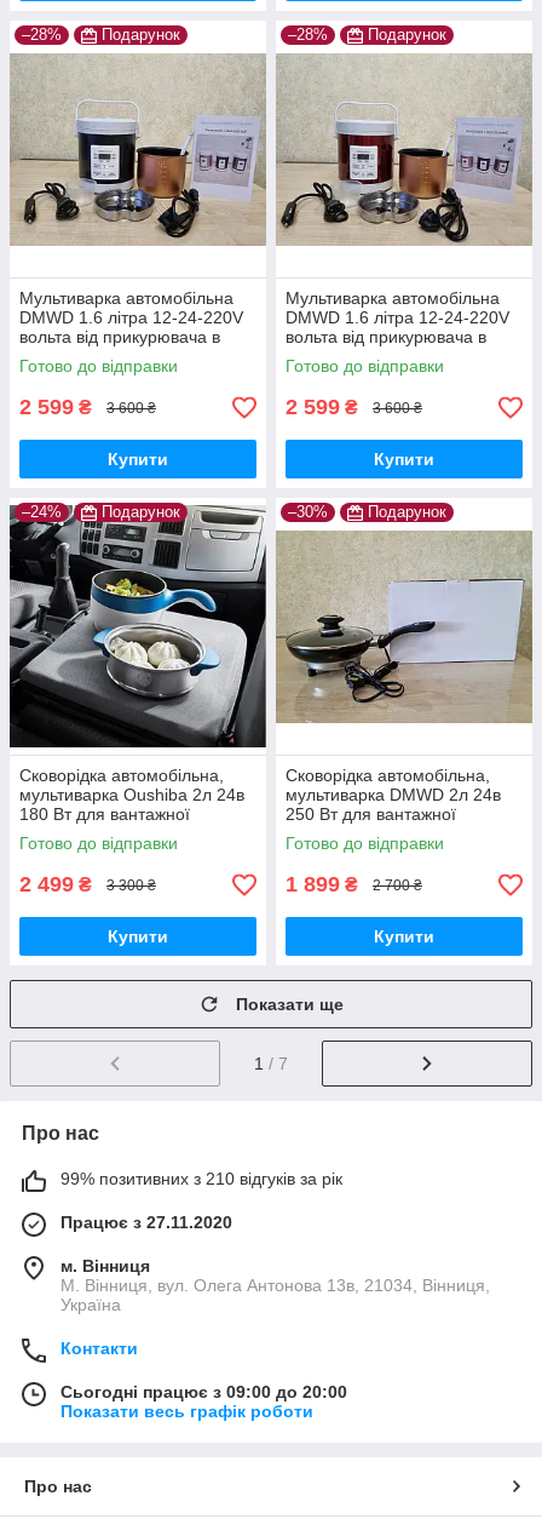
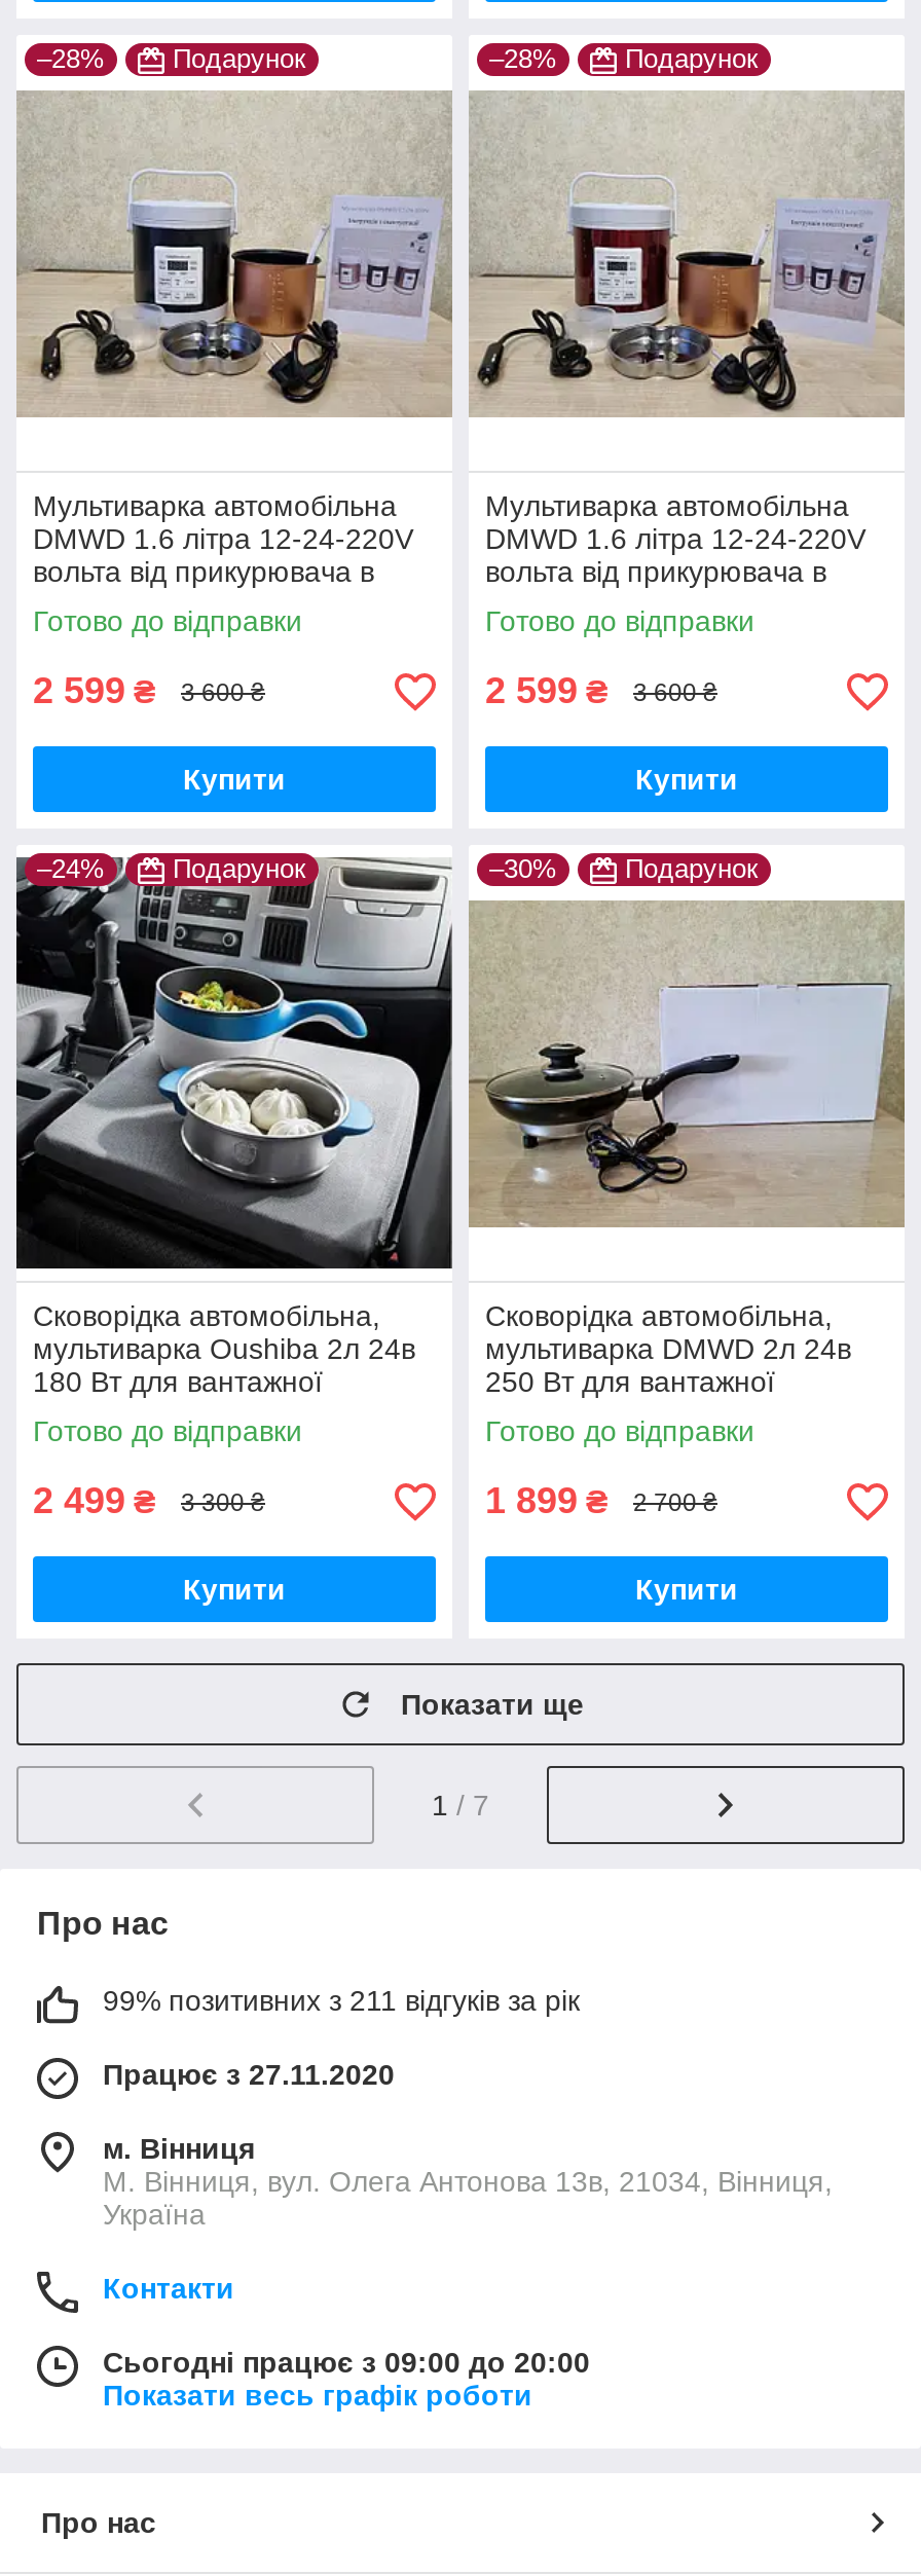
- 99% позитивних з 210 відгуків за рік
+ 99% позитивних з 211 відгуків за рік
